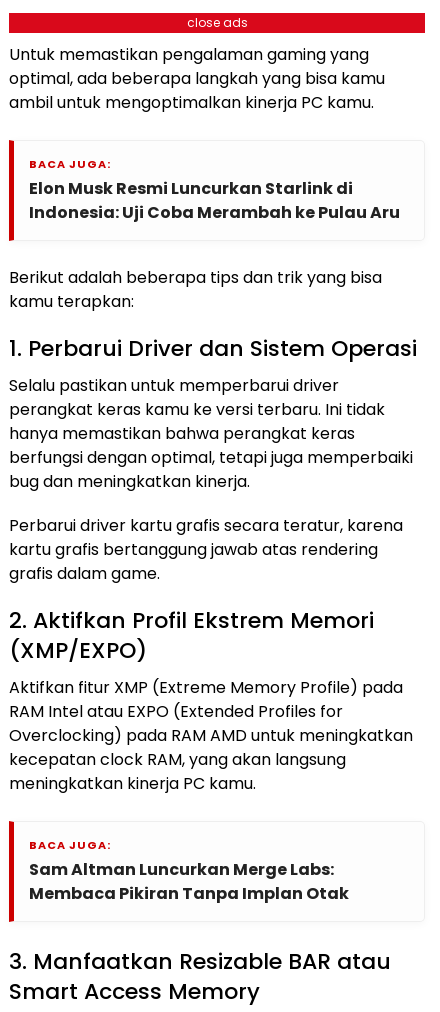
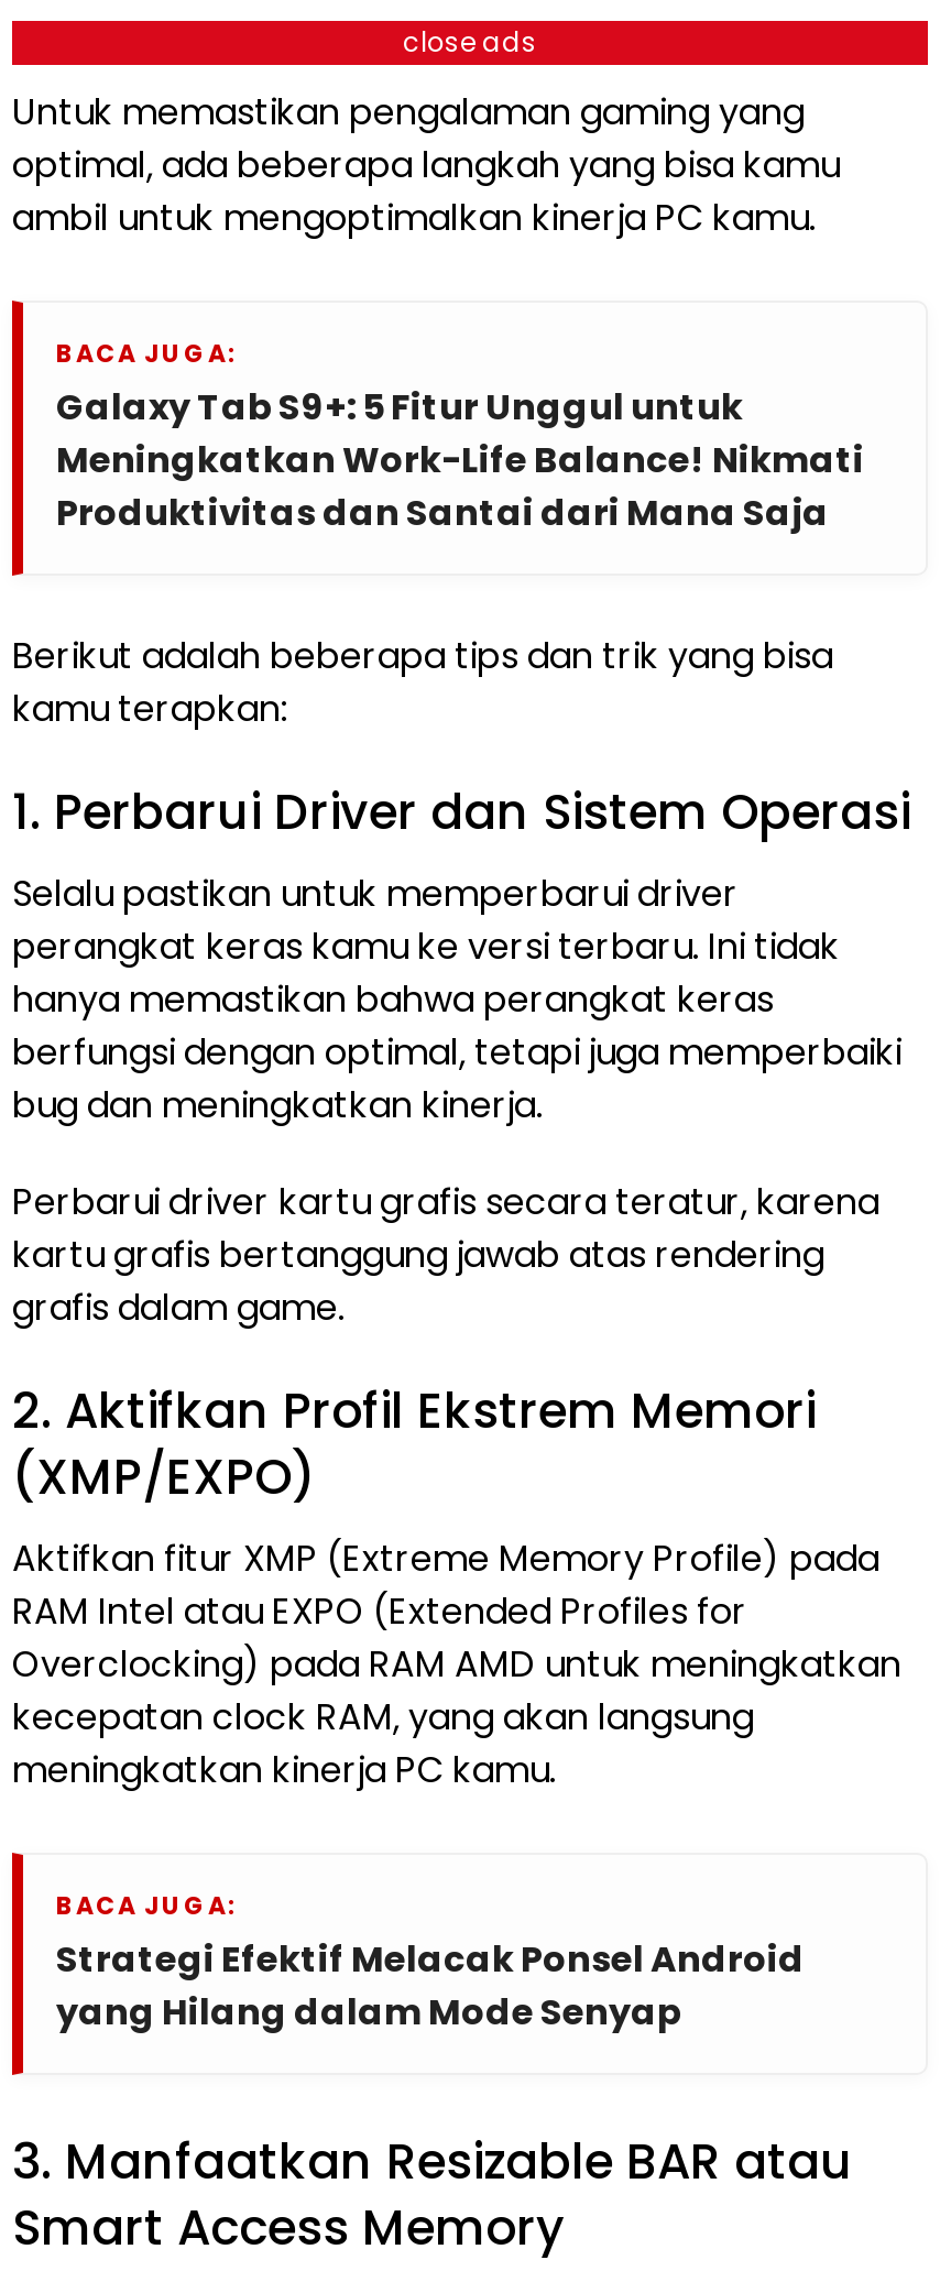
- Elon Musk Resmi Luncurkan Starlink di
- Indonesia: Uji Coba Merambah ke Pulau Aru
+ Galaxy Tab S9+: 5 Fitur Unggul untuk
+ Meningkatkan Work-Life Balance! Nikmati
+ Produktivitas dan Santai dari Mana Saja

- Sam Altman Luncurkan Merge Labs:
- Membaca Pikiran Tanpa Implan Otak
+ Strategi Efektif Melacak Ponsel Android
+ yang Hilang dalam Mode Senyap
